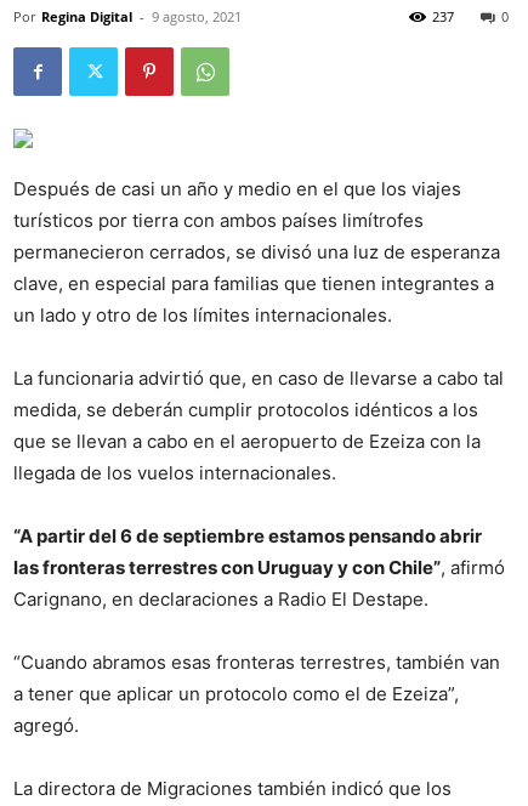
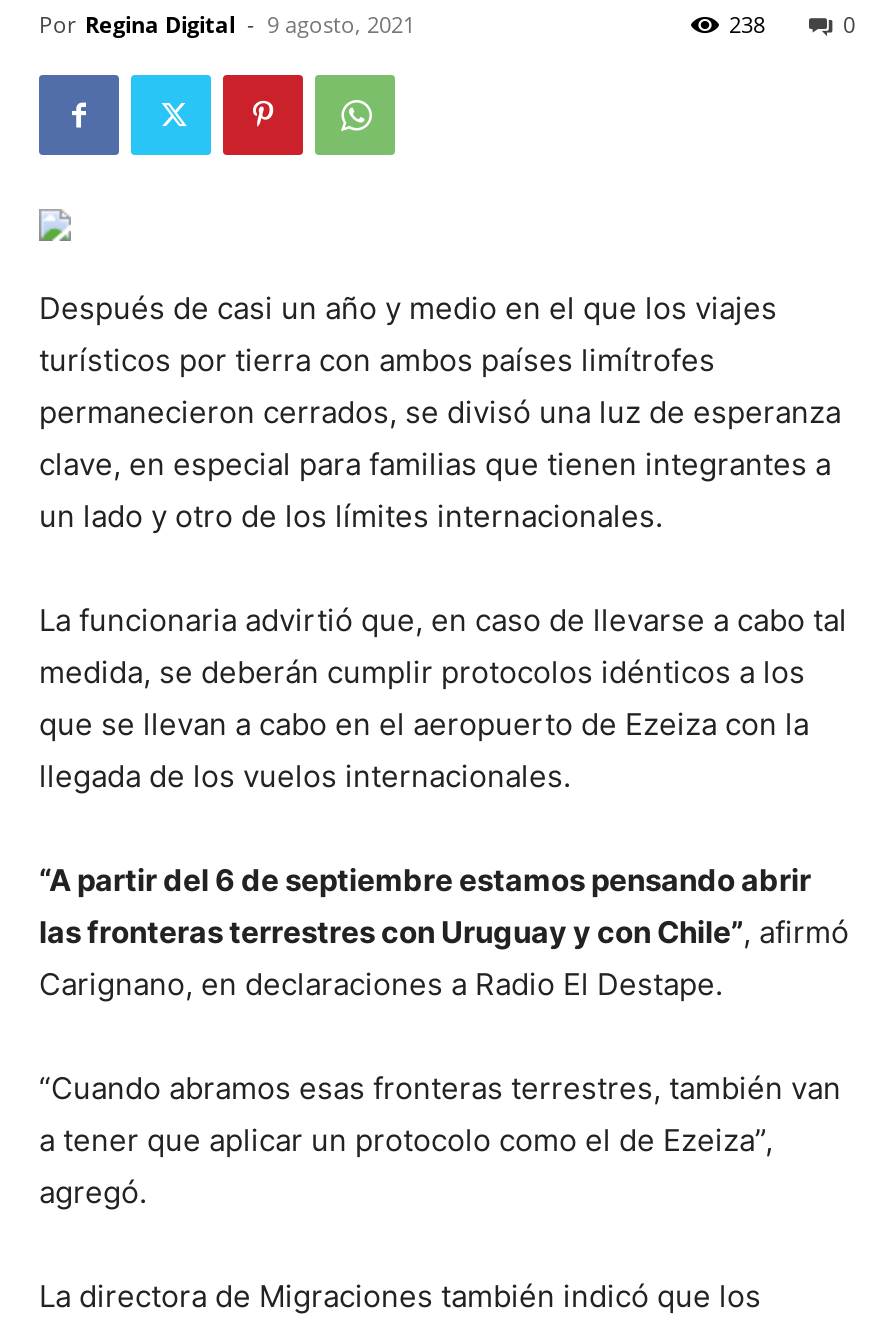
- 237
+ 238
